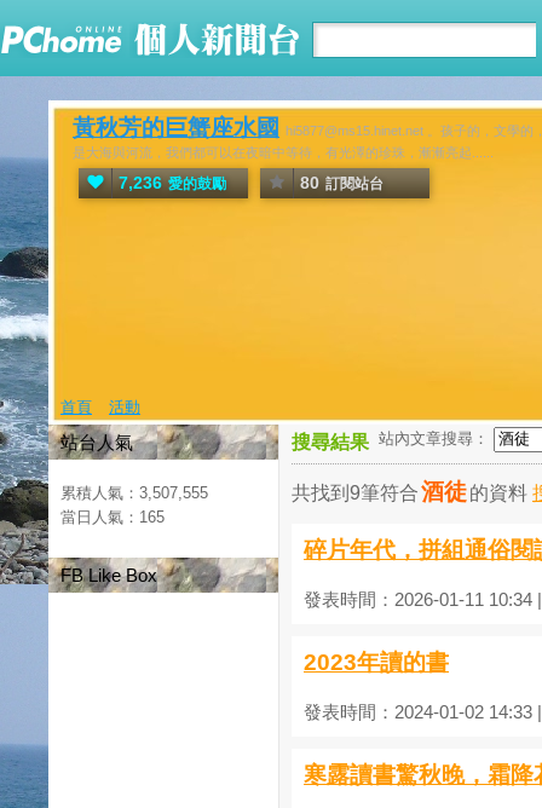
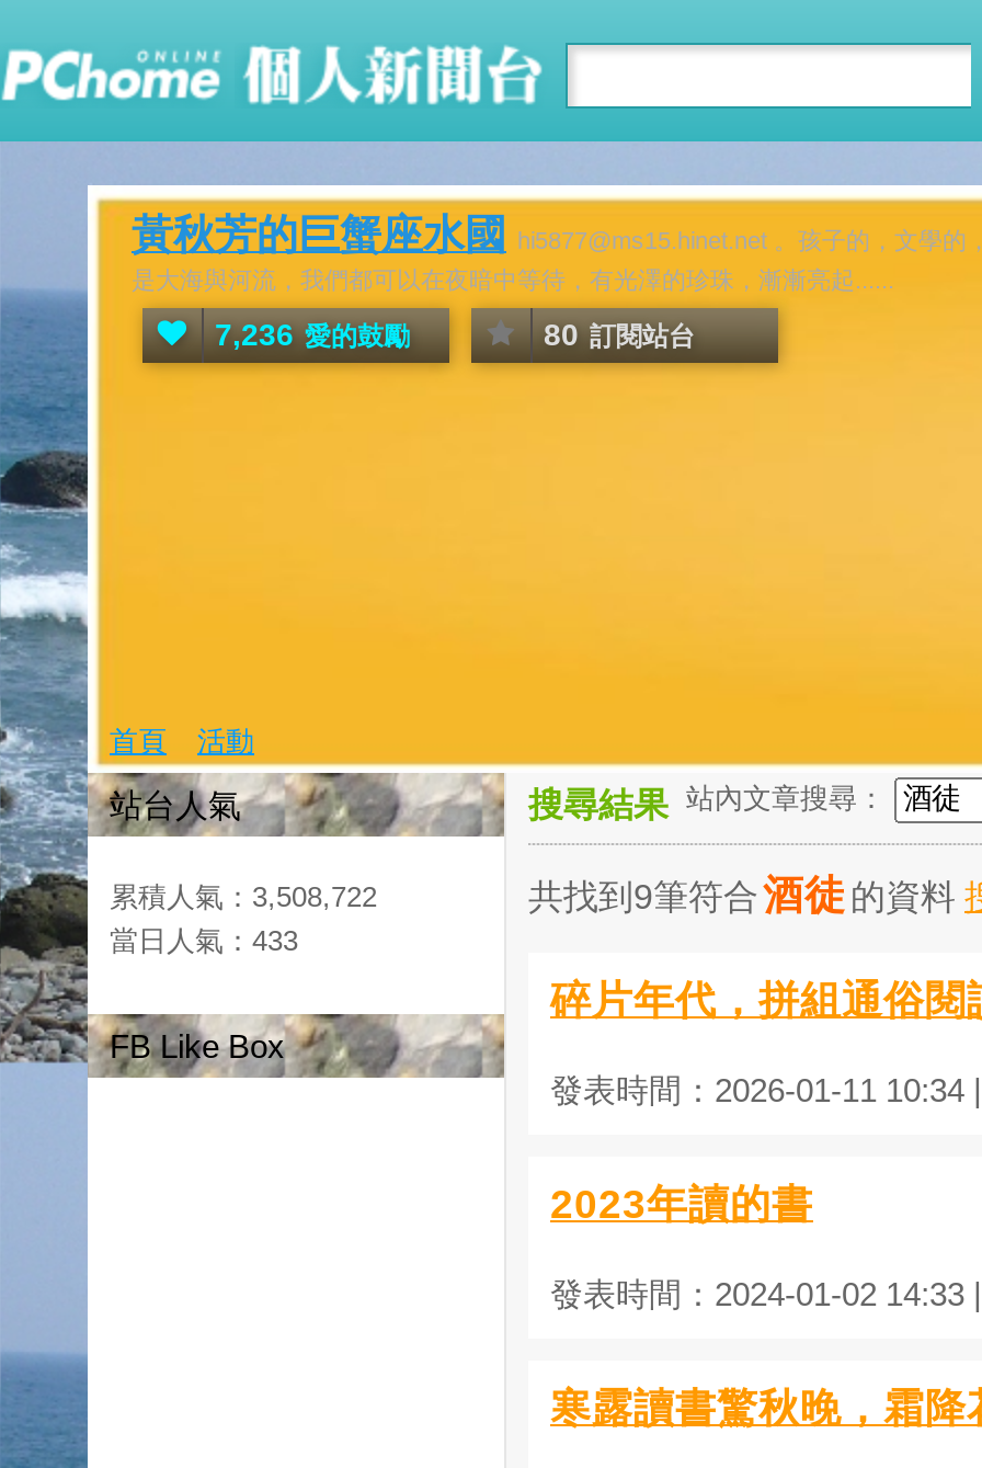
- 累積人氣：3,507,555
+ 累積人氣：3,508,722

- 當日人氣：165
+ 當日人氣：433
